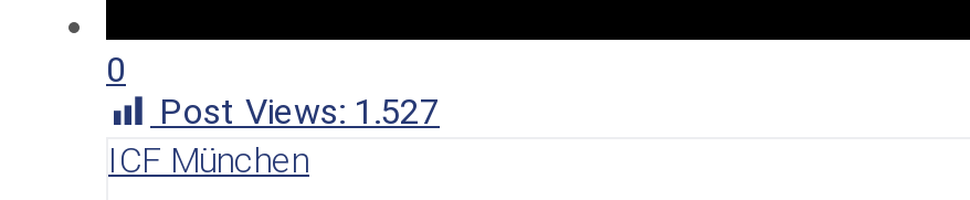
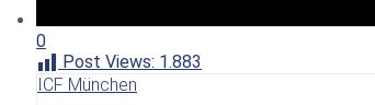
- Post Views: 1.527
+ Post Views: 1.883
